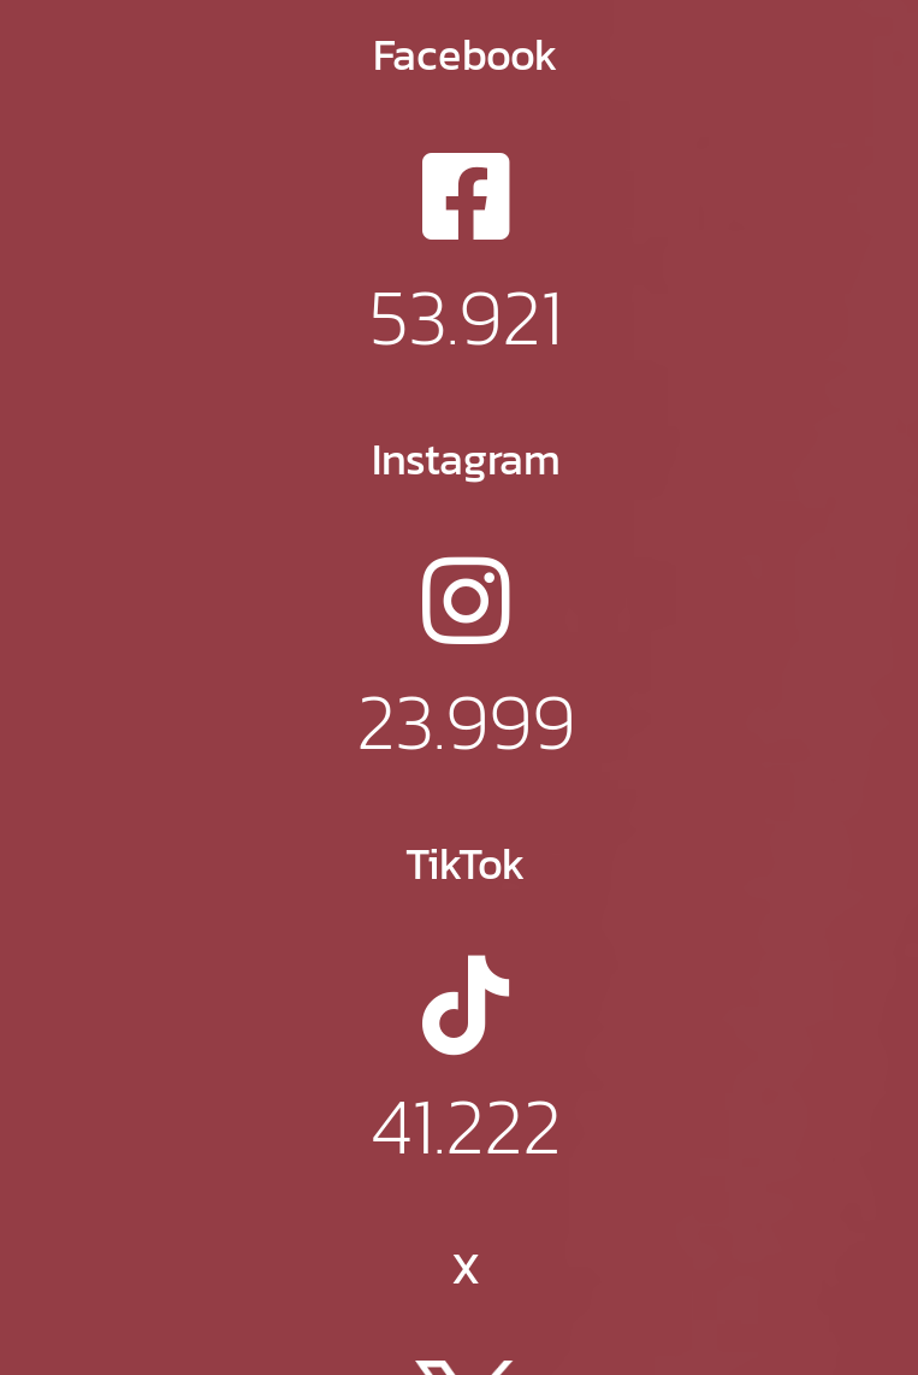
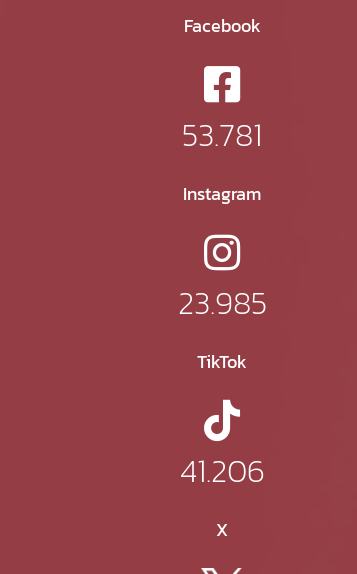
- 53.921
+ 53.781

- 23.999
+ 23.985

- 41.222
+ 41.206
